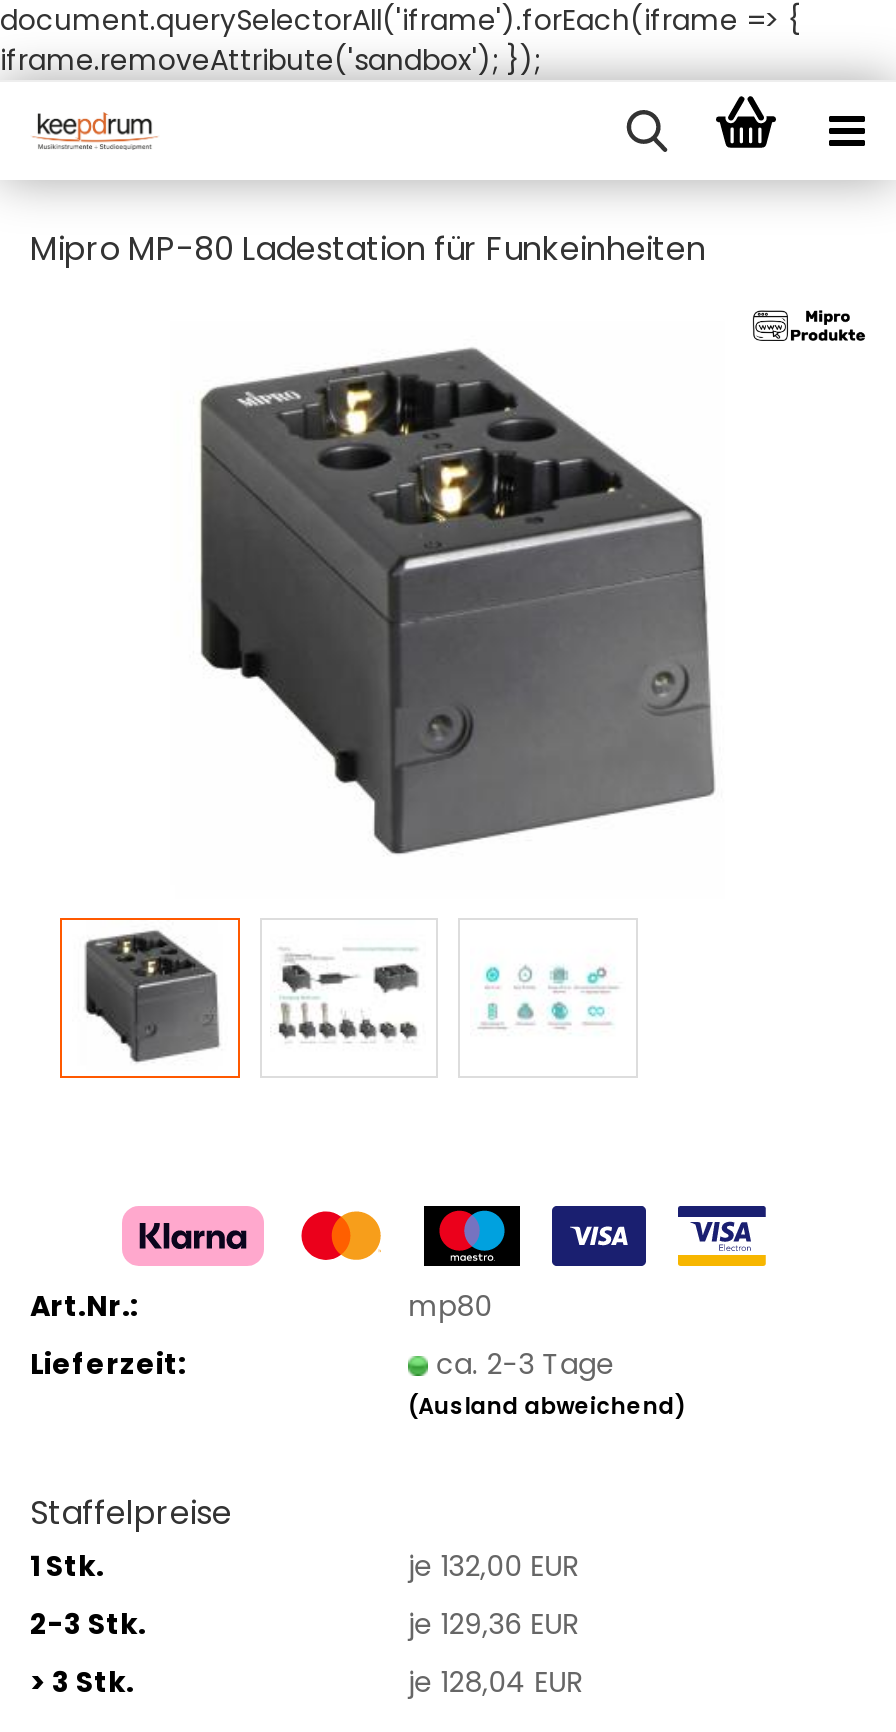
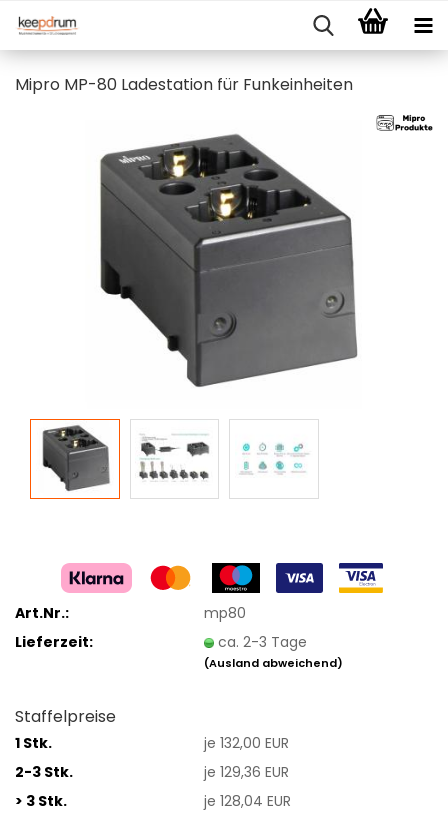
- document.querySelectorAll('iframe').forEach(iframe => {
- iframe.removeAttribute('sandbox'); });
